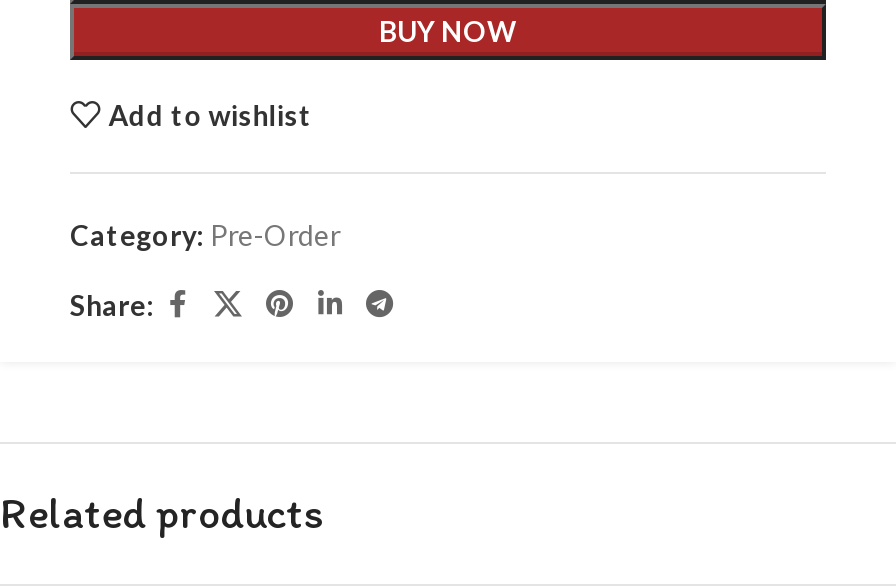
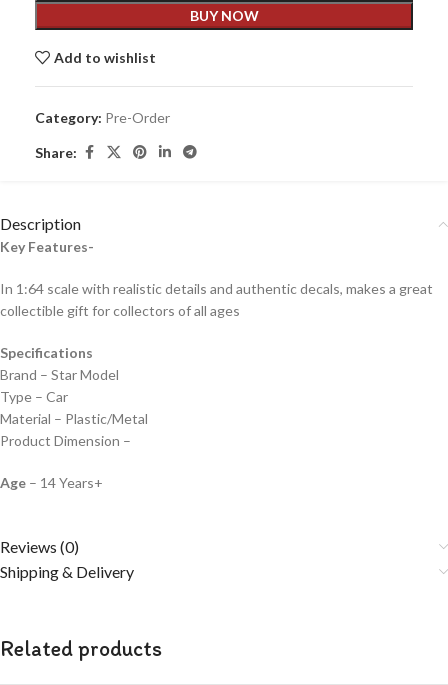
+ Description
+ Key Features-
+ In 1:64 scale with realistic details and authentic decals, makes a great
+ collectible gift for collectors of all ages
+ Specifications
+ Brand – Star Model
+ Type – Car
+ Material – Plastic/Metal
+ Product Dimension –
+ Age – 14 Years+
+ Reviews (0)
+ Shipping & Delivery
